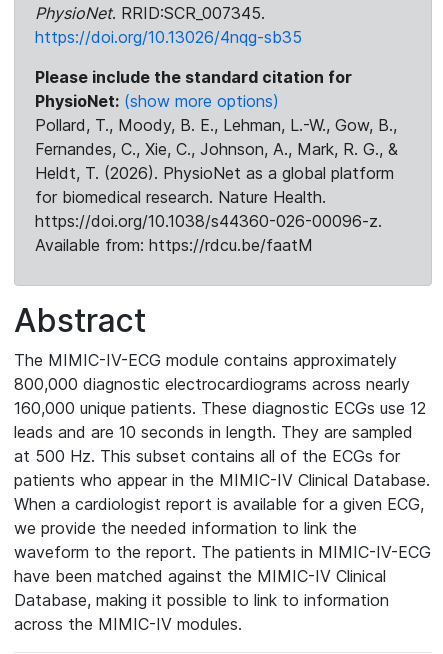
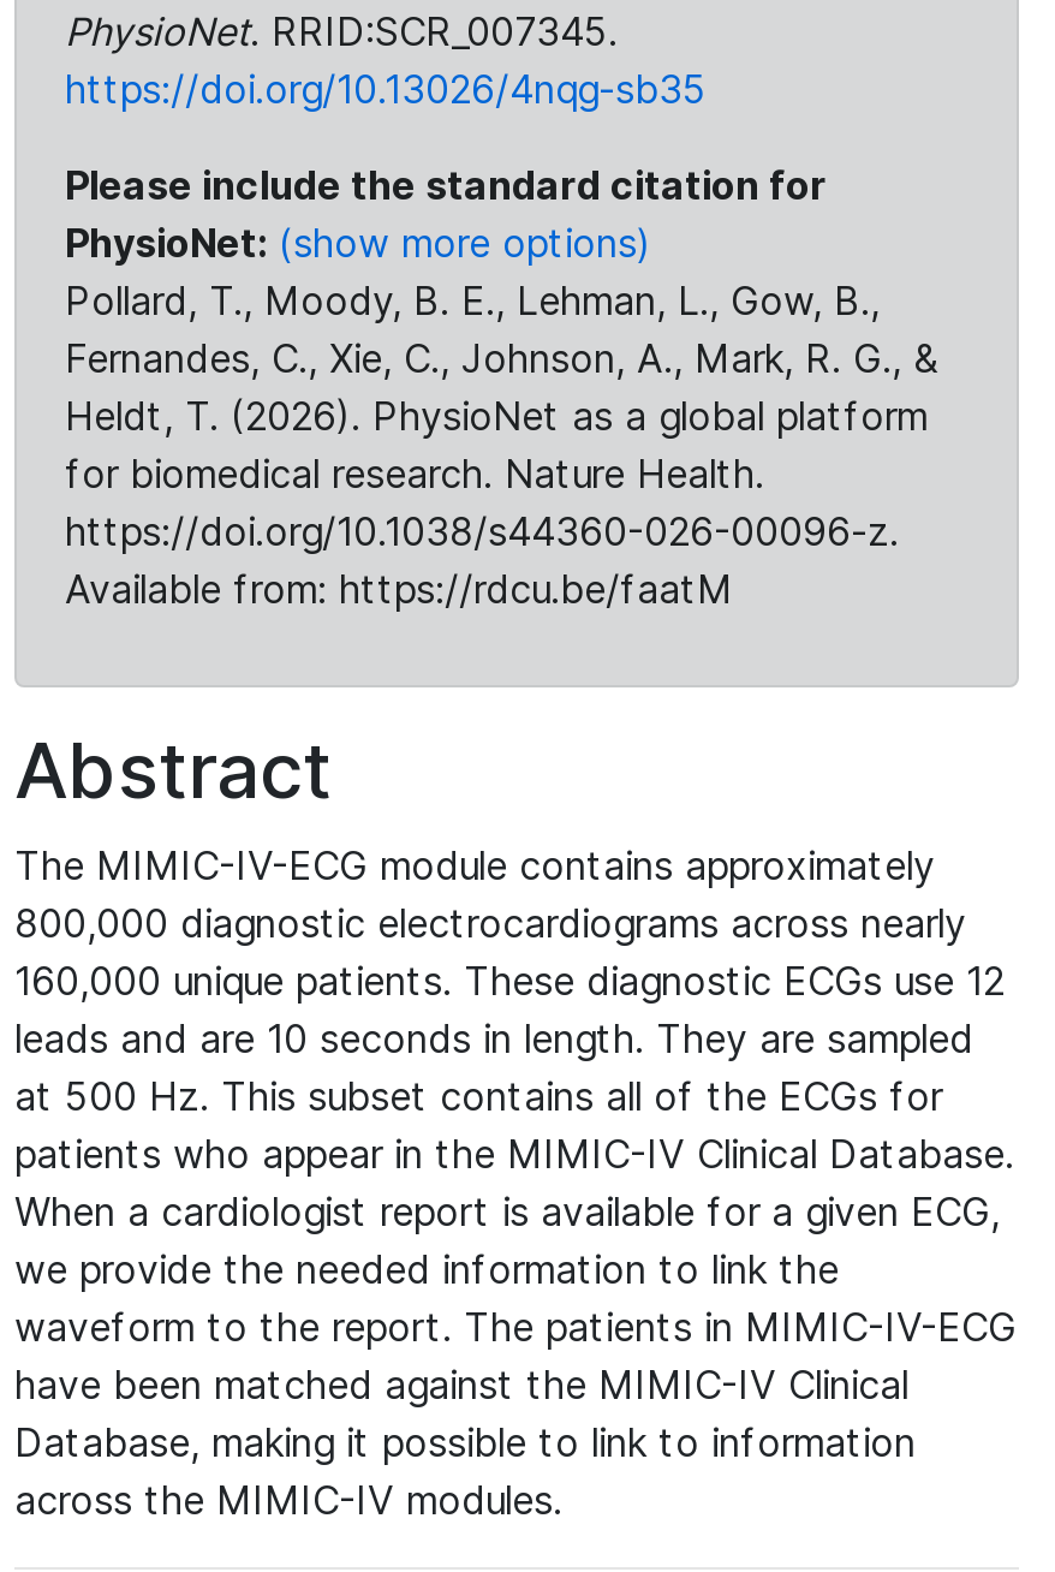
- Pollard, T., Moody, B. E., Lehman, L.-W., Gow, B.,
+ Pollard, T., Moody, B. E., Lehman, L., Gow, B.,
